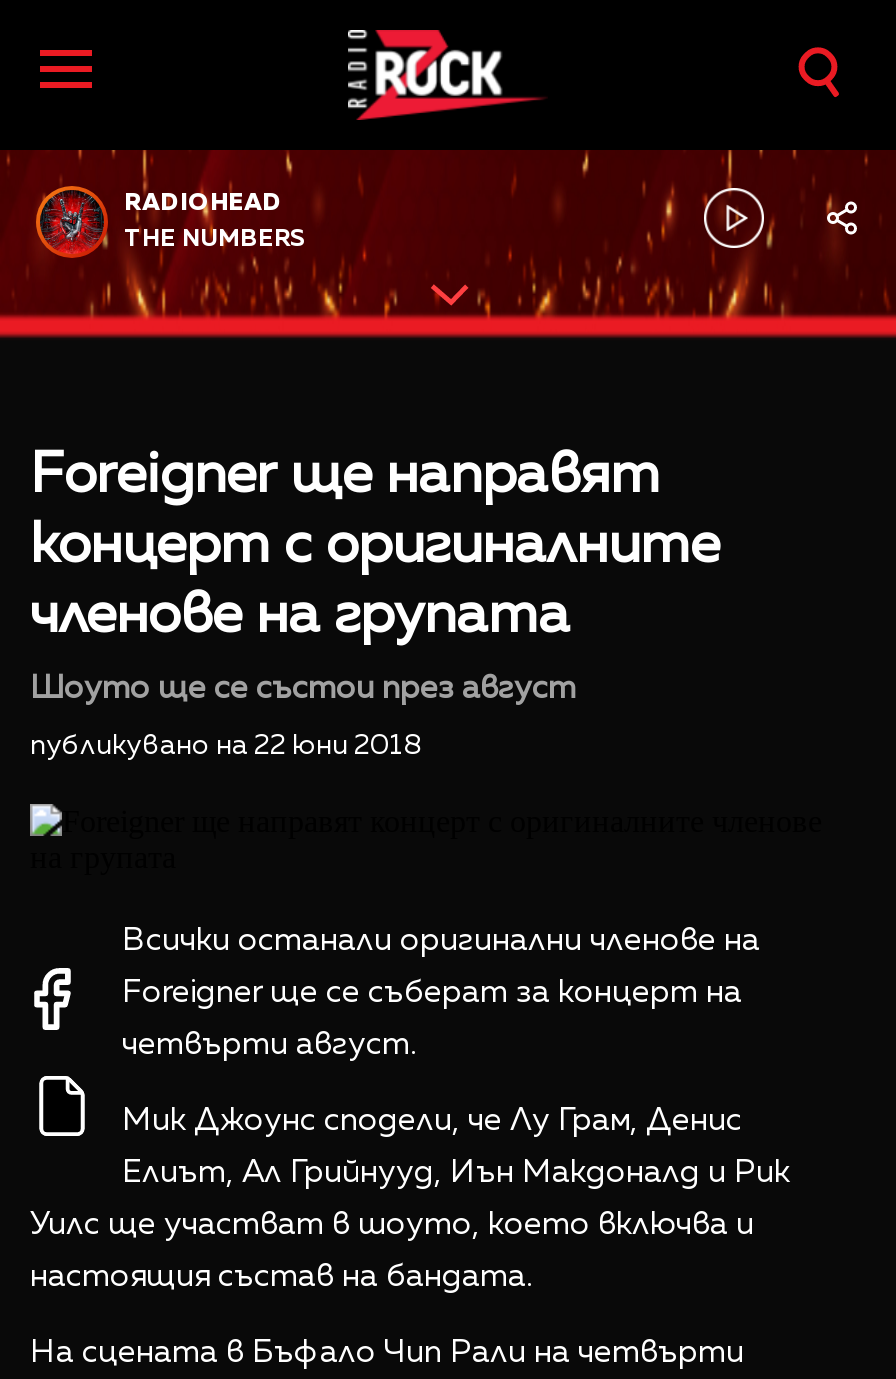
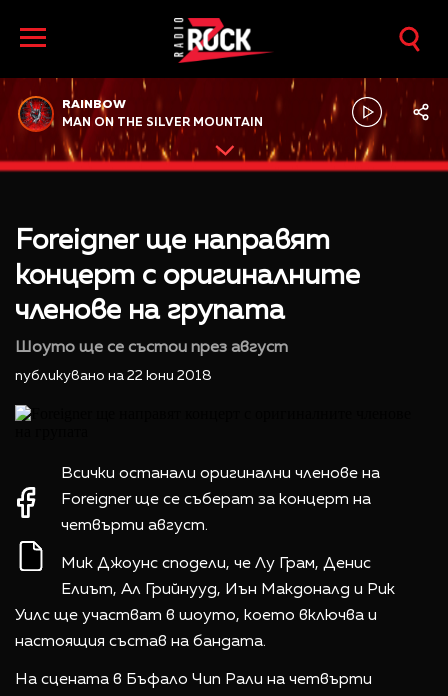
- RADIOHEAD
+ RAINBOW

- THE NUMBERS
+ MAN ON THE SILVER MOUNTAIN
